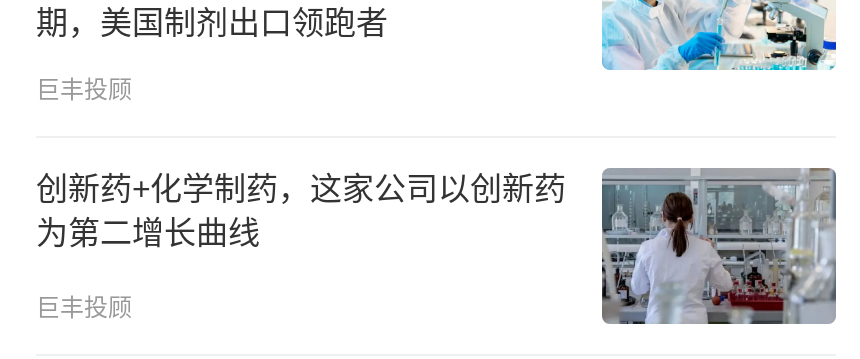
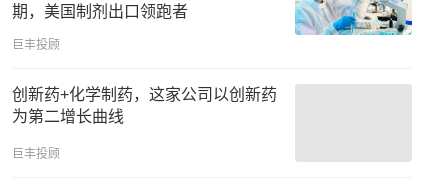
- [image]
